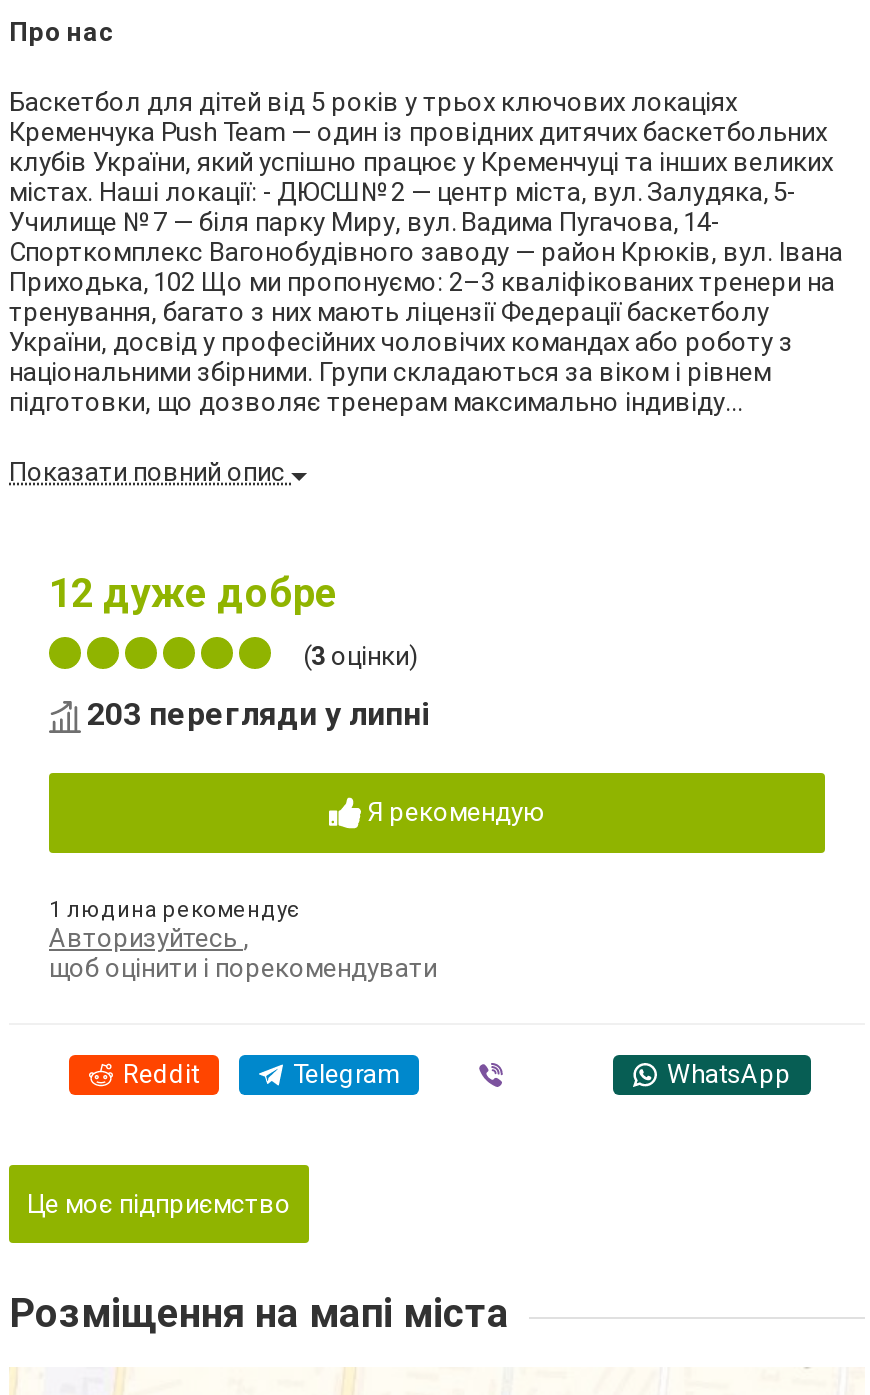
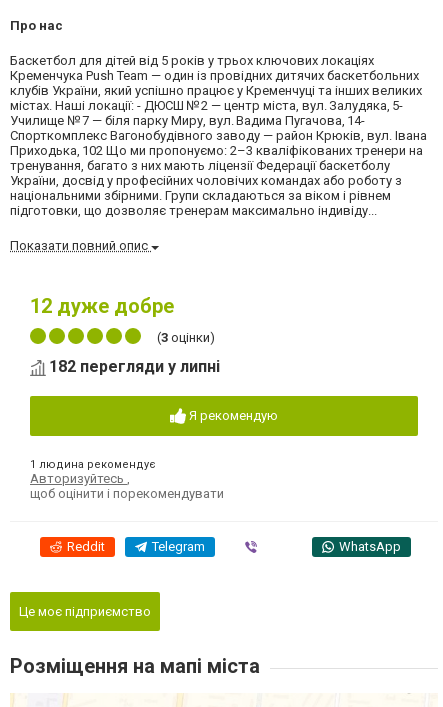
- 203 перегляди у липні
+ 182 перегляди у липні
